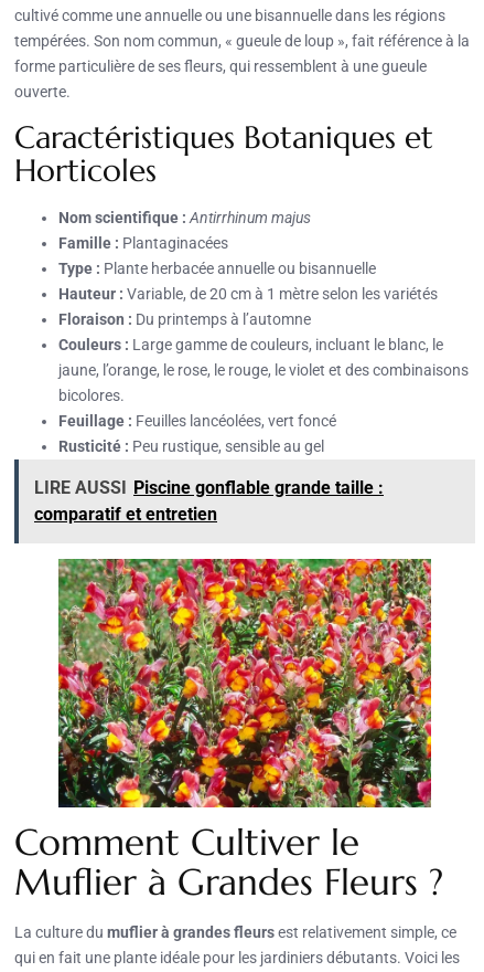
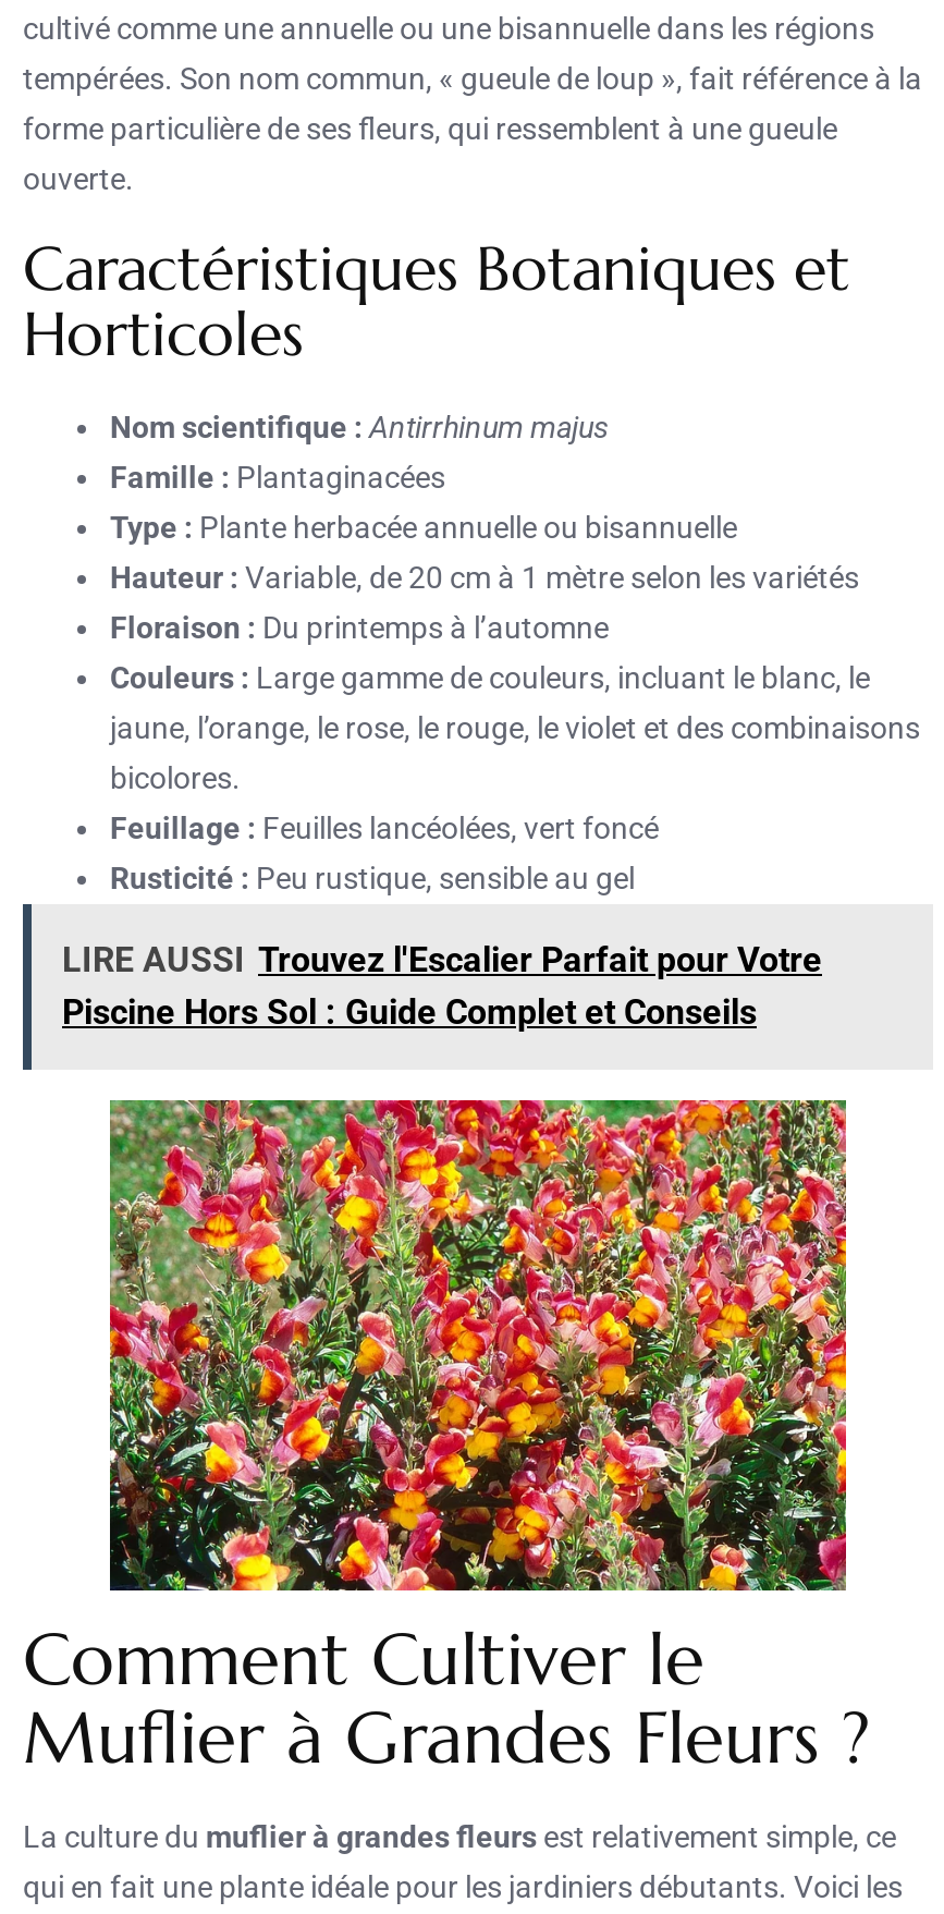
- LIRE AUSSI Piscine gonflable grande taille :
- comparatif et entretien
+ LIRE AUSSI Trouvez l'Escalier Parfait pour Votre
+ Piscine Hors Sol : Guide Complet et Conseils
